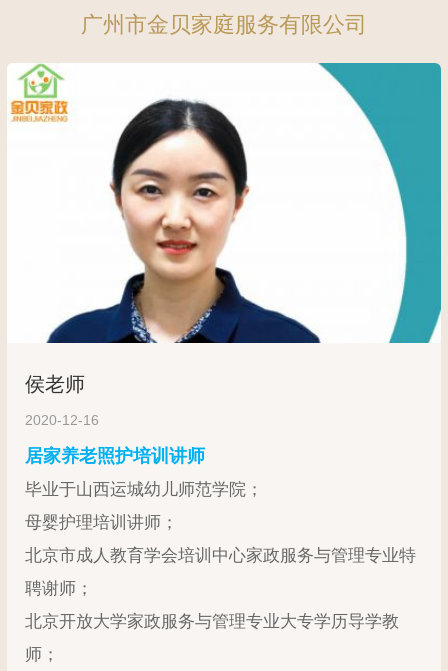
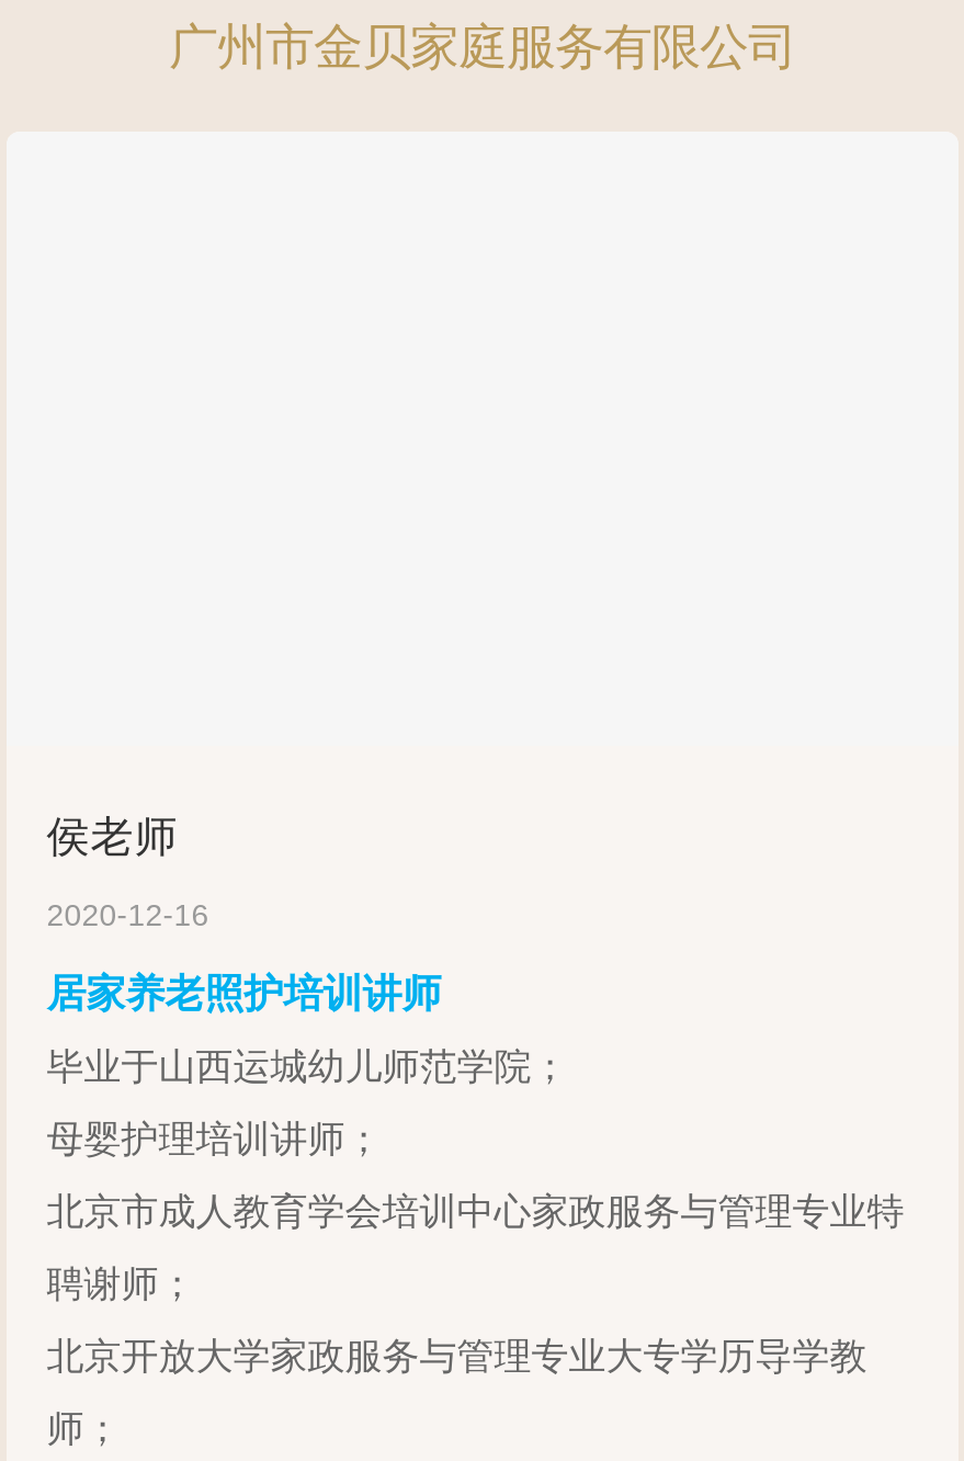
- [image]
